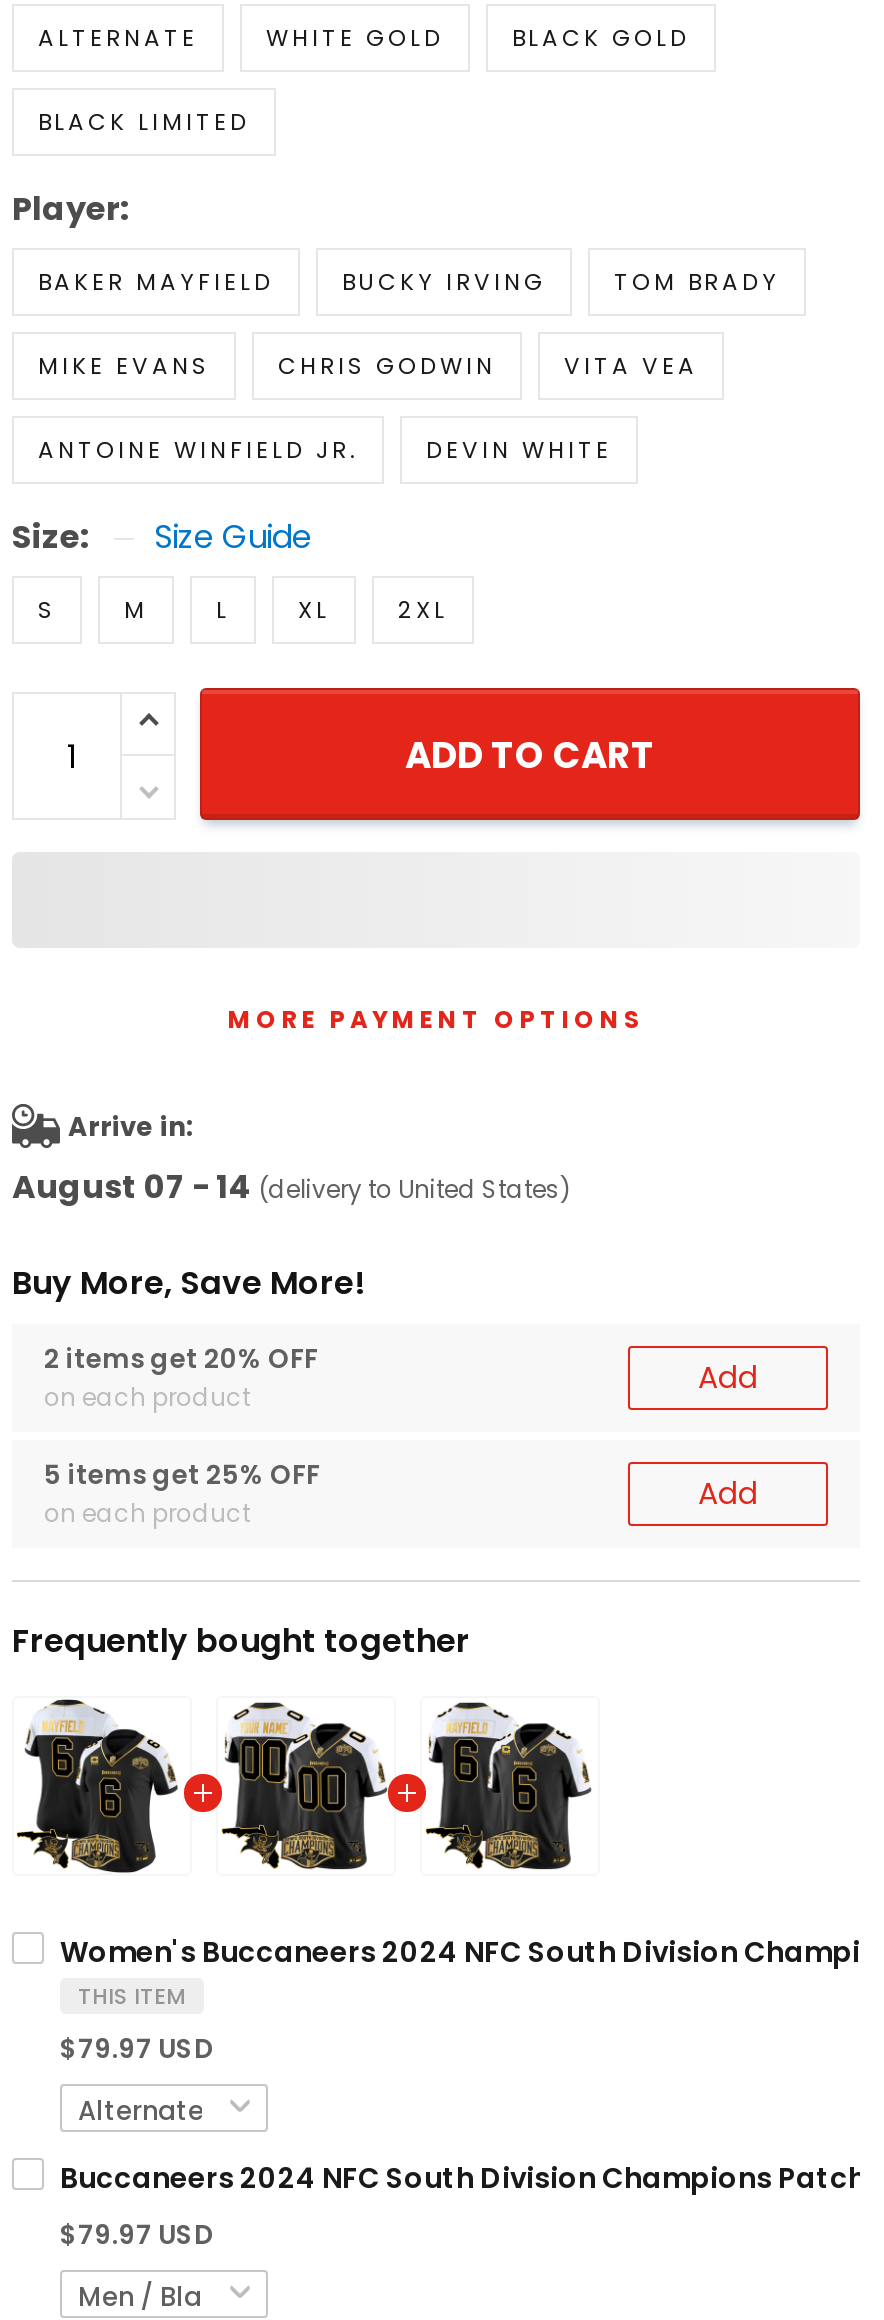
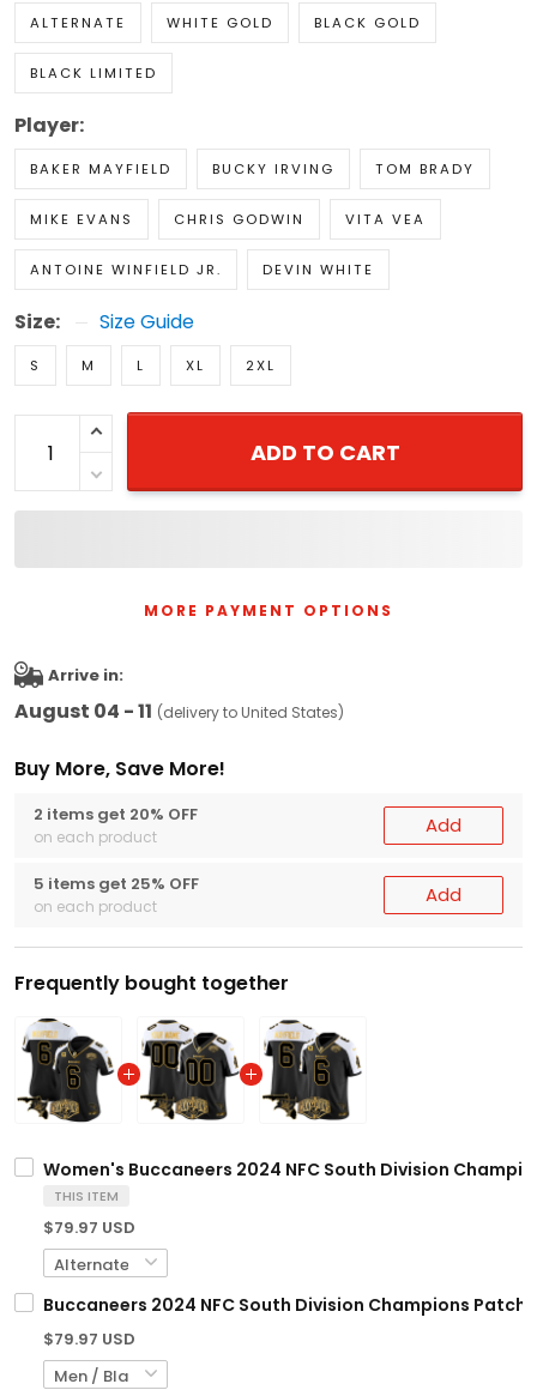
- August 07 - 14 (delivery to United States)
+ August 04 - 11 (delivery to United States)
